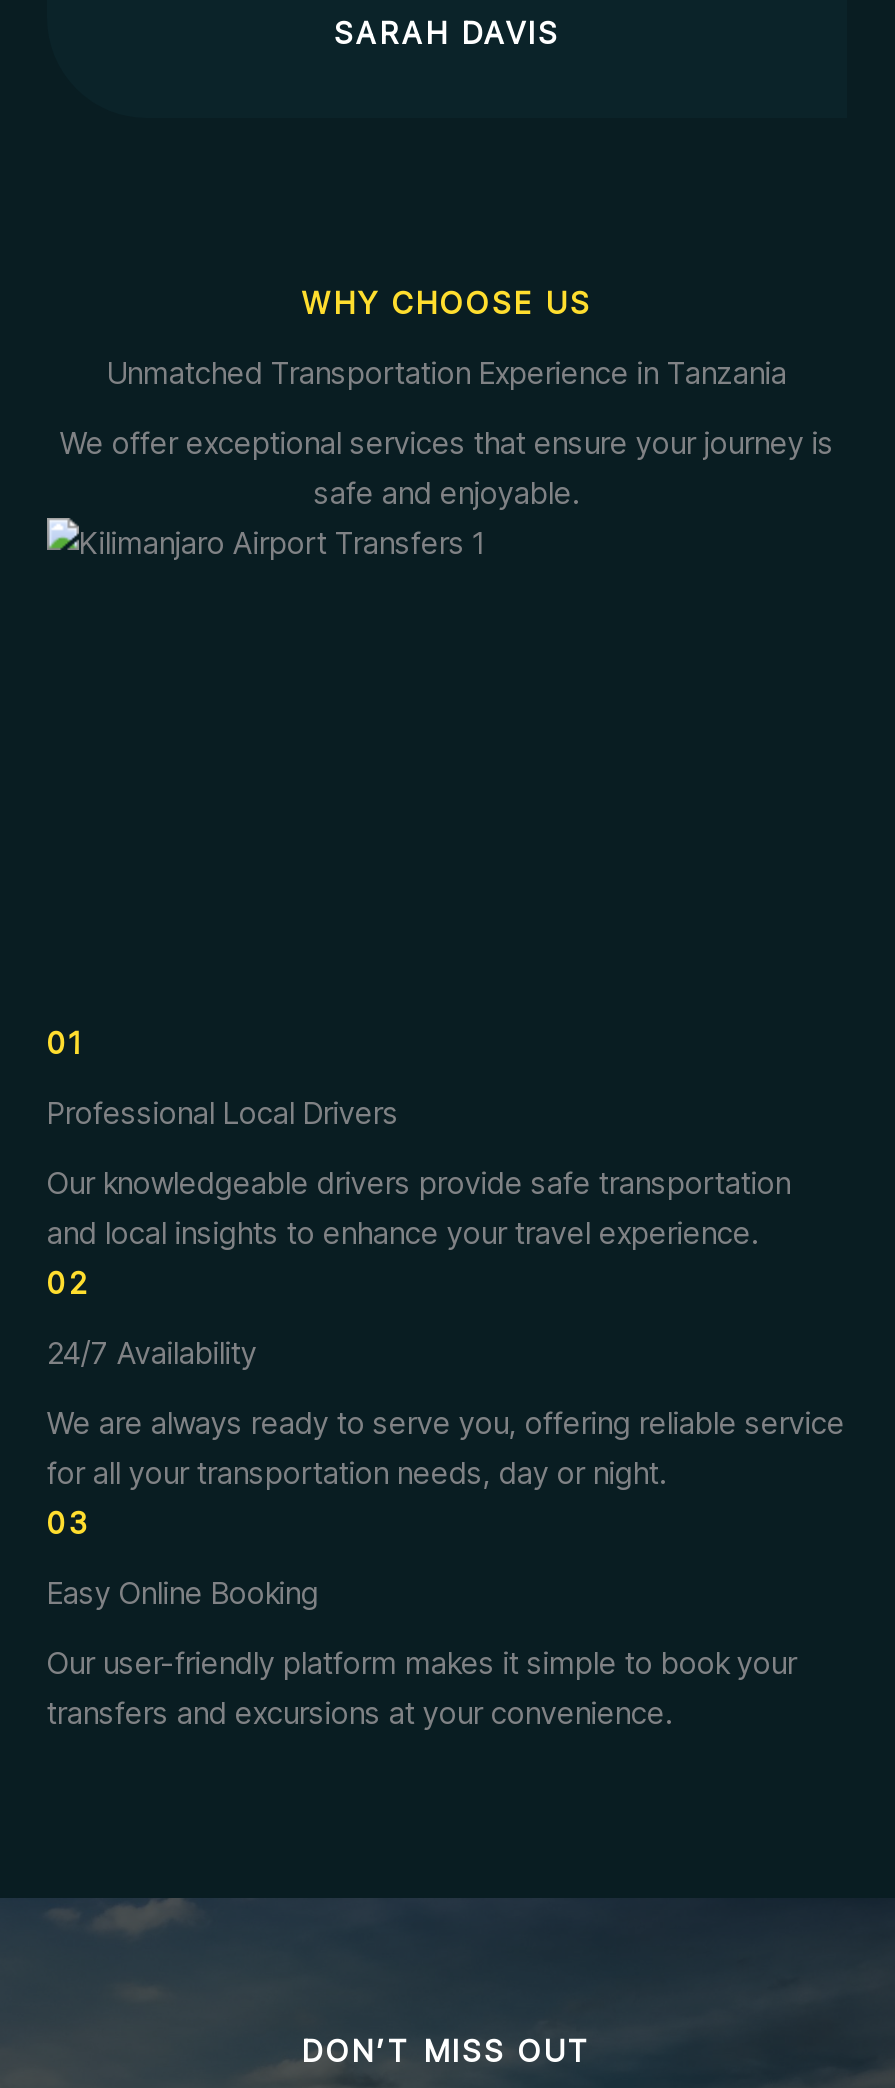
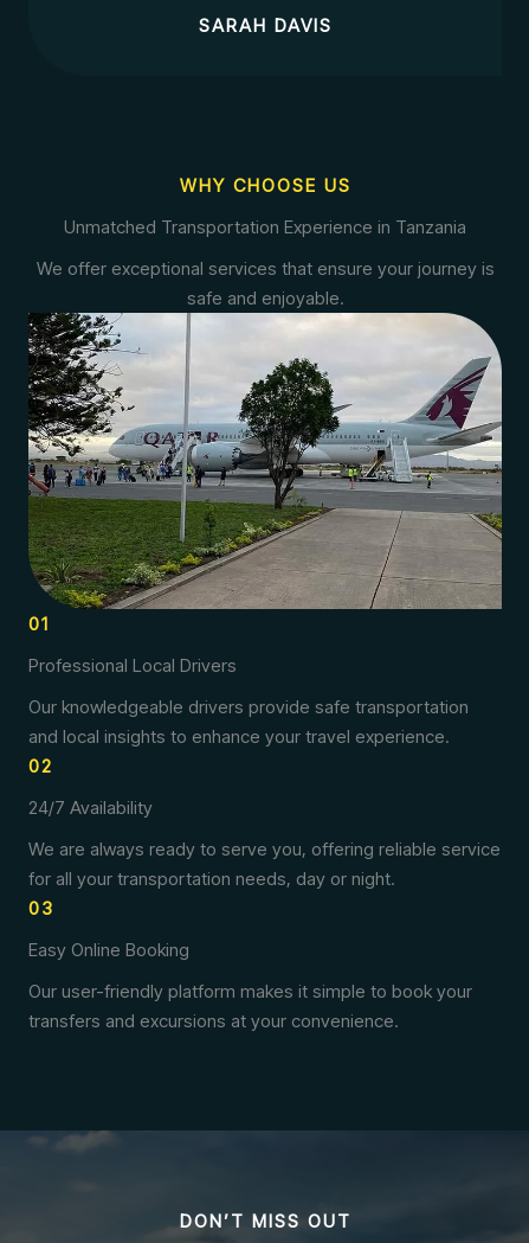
+ [image]
